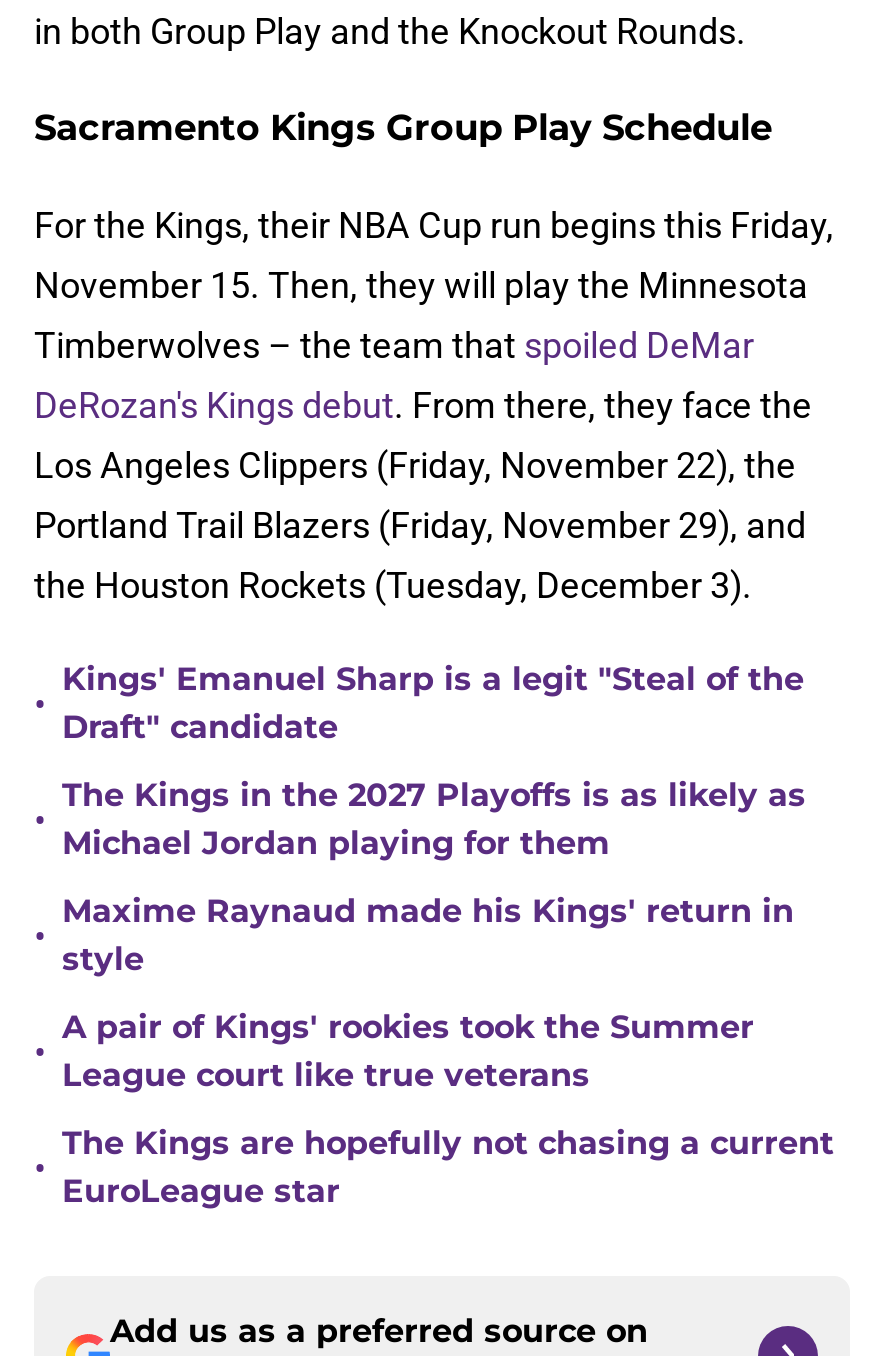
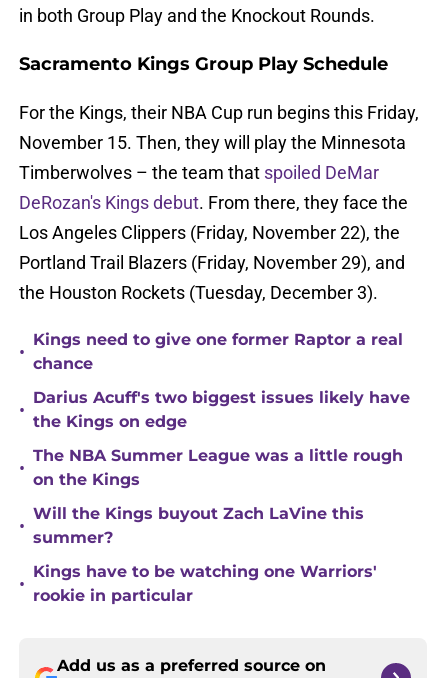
- Kings' Emanuel Sharp is a legit "Steal of the
- Draft" candidate
+ Kings need to give one former Raptor a real
+ chance

- The Kings in the 2027 Playoffs is as likely as
- Michael Jordan playing for them
+ Darius Acuff's two biggest issues likely have
+ the Kings on edge

- Maxime Raynaud made his Kings' return in
- style
+ The NBA Summer League was a little rough
+ on the Kings

- A pair of Kings' rookies took the Summer
- League court like true veterans
+ Will the Kings buyout Zach LaVine this
+ summer?

- The Kings are hopefully not chasing a current
- EuroLeague star
+ Kings have to be watching one Warriors'
+ rookie in particular
